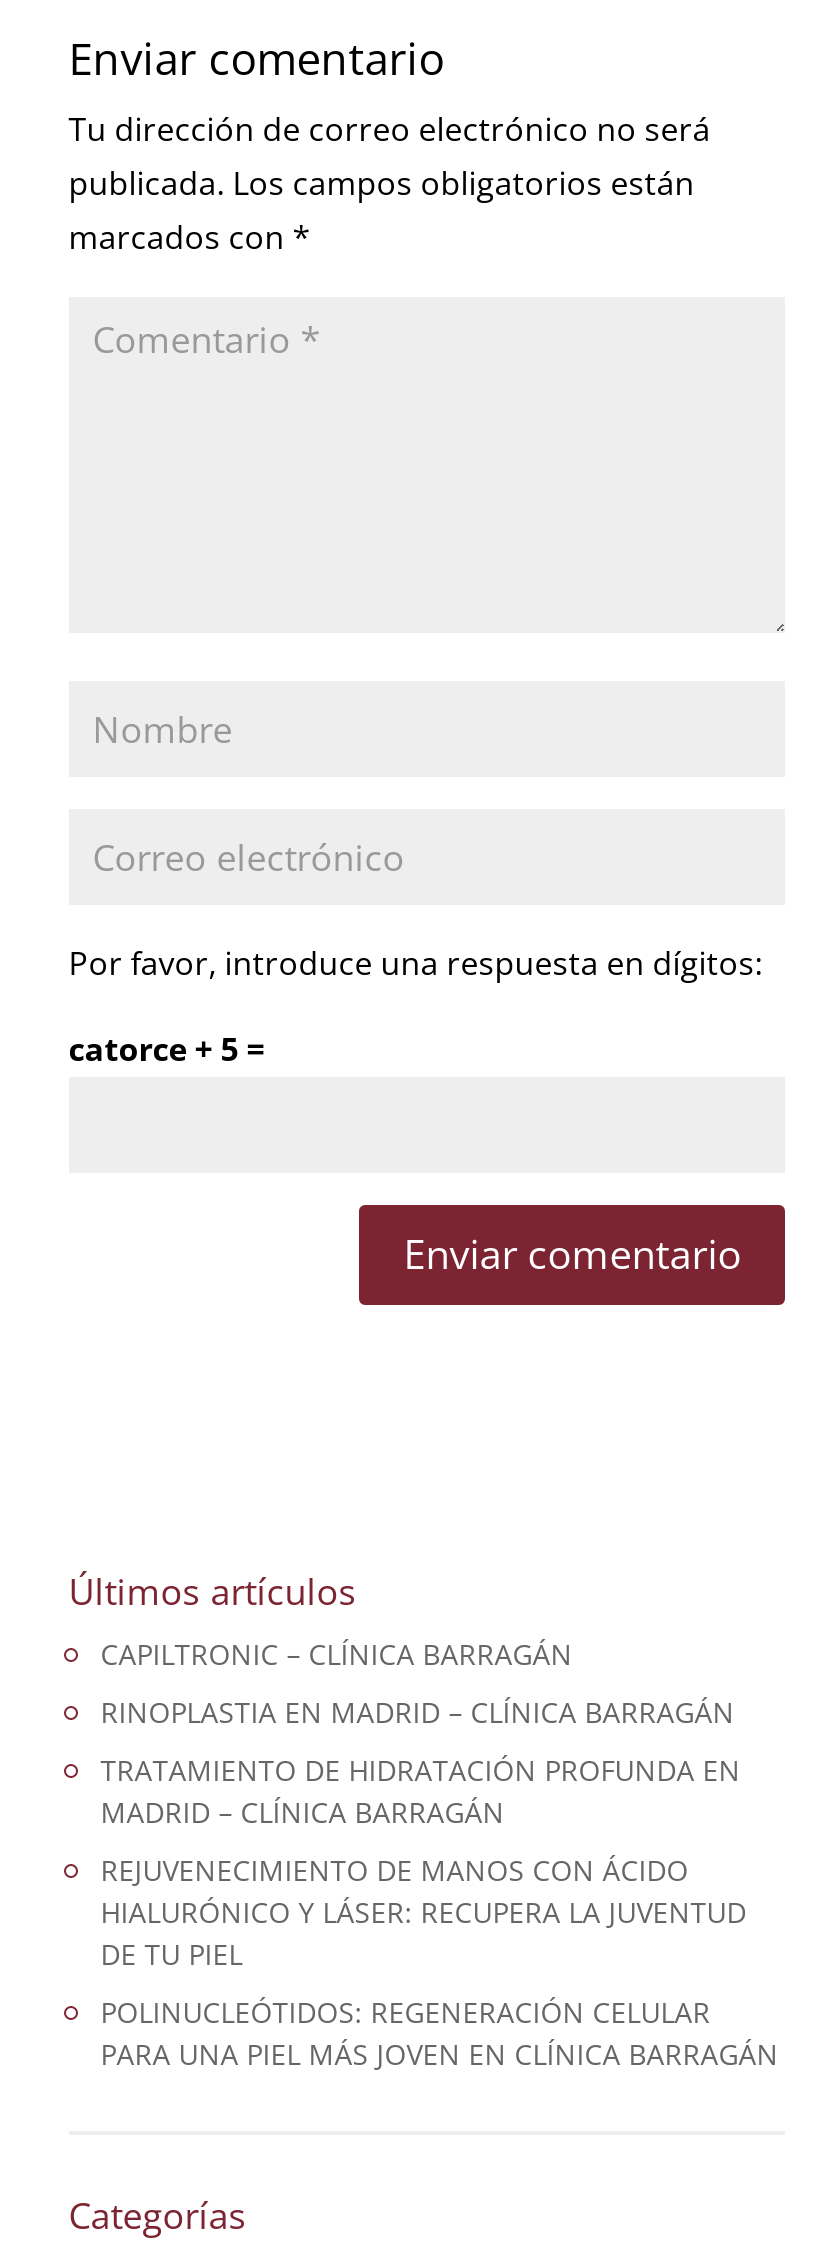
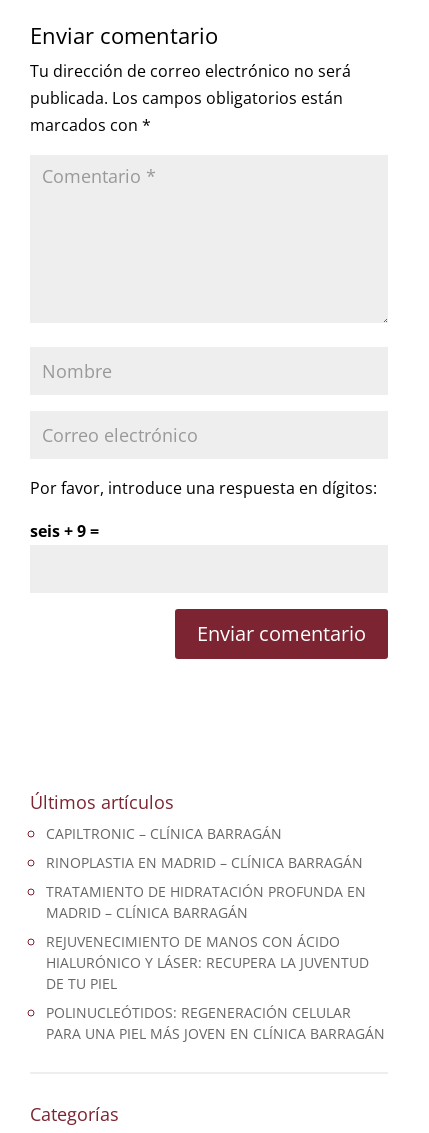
- catorce + 5 =
+ seis + 9 =
